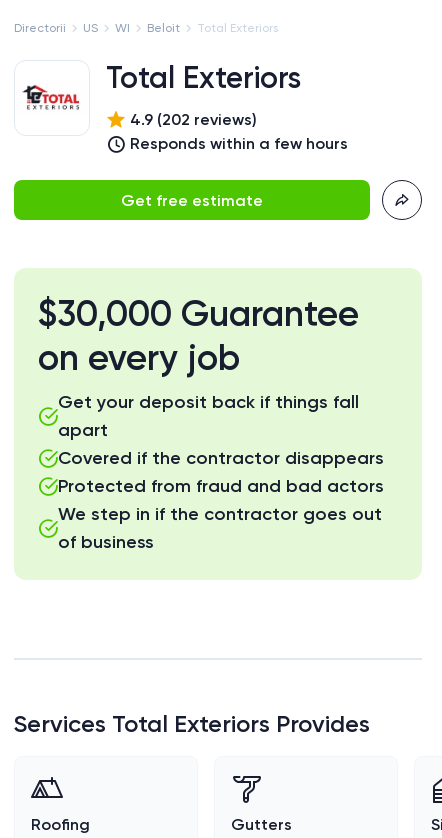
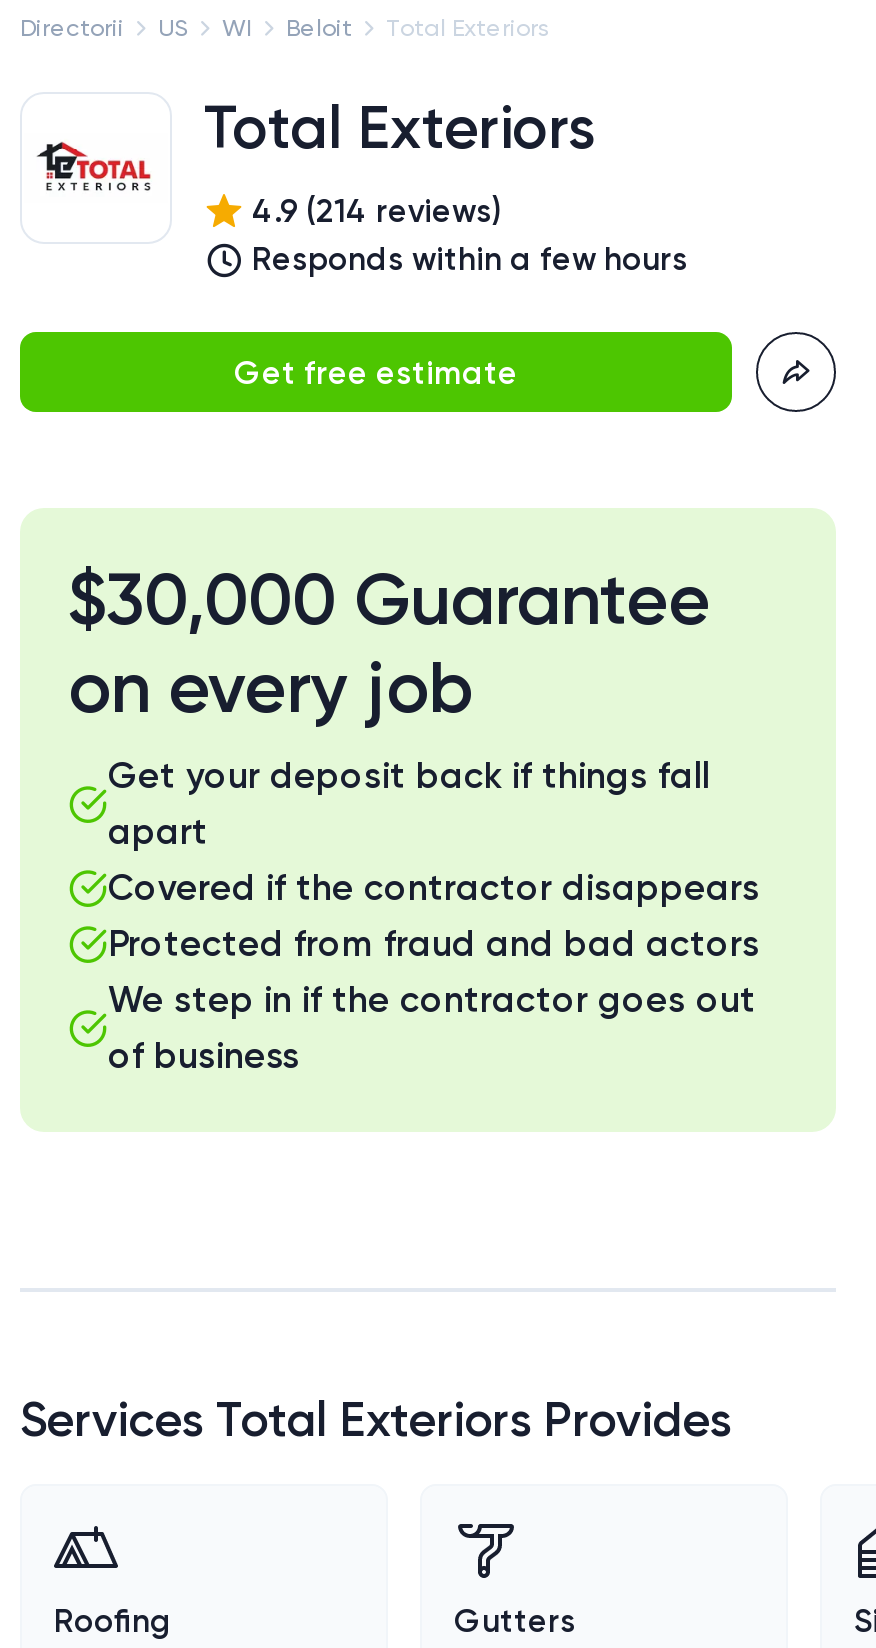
- 4.9 (202 reviews)
+ 4.9 (214 reviews)
